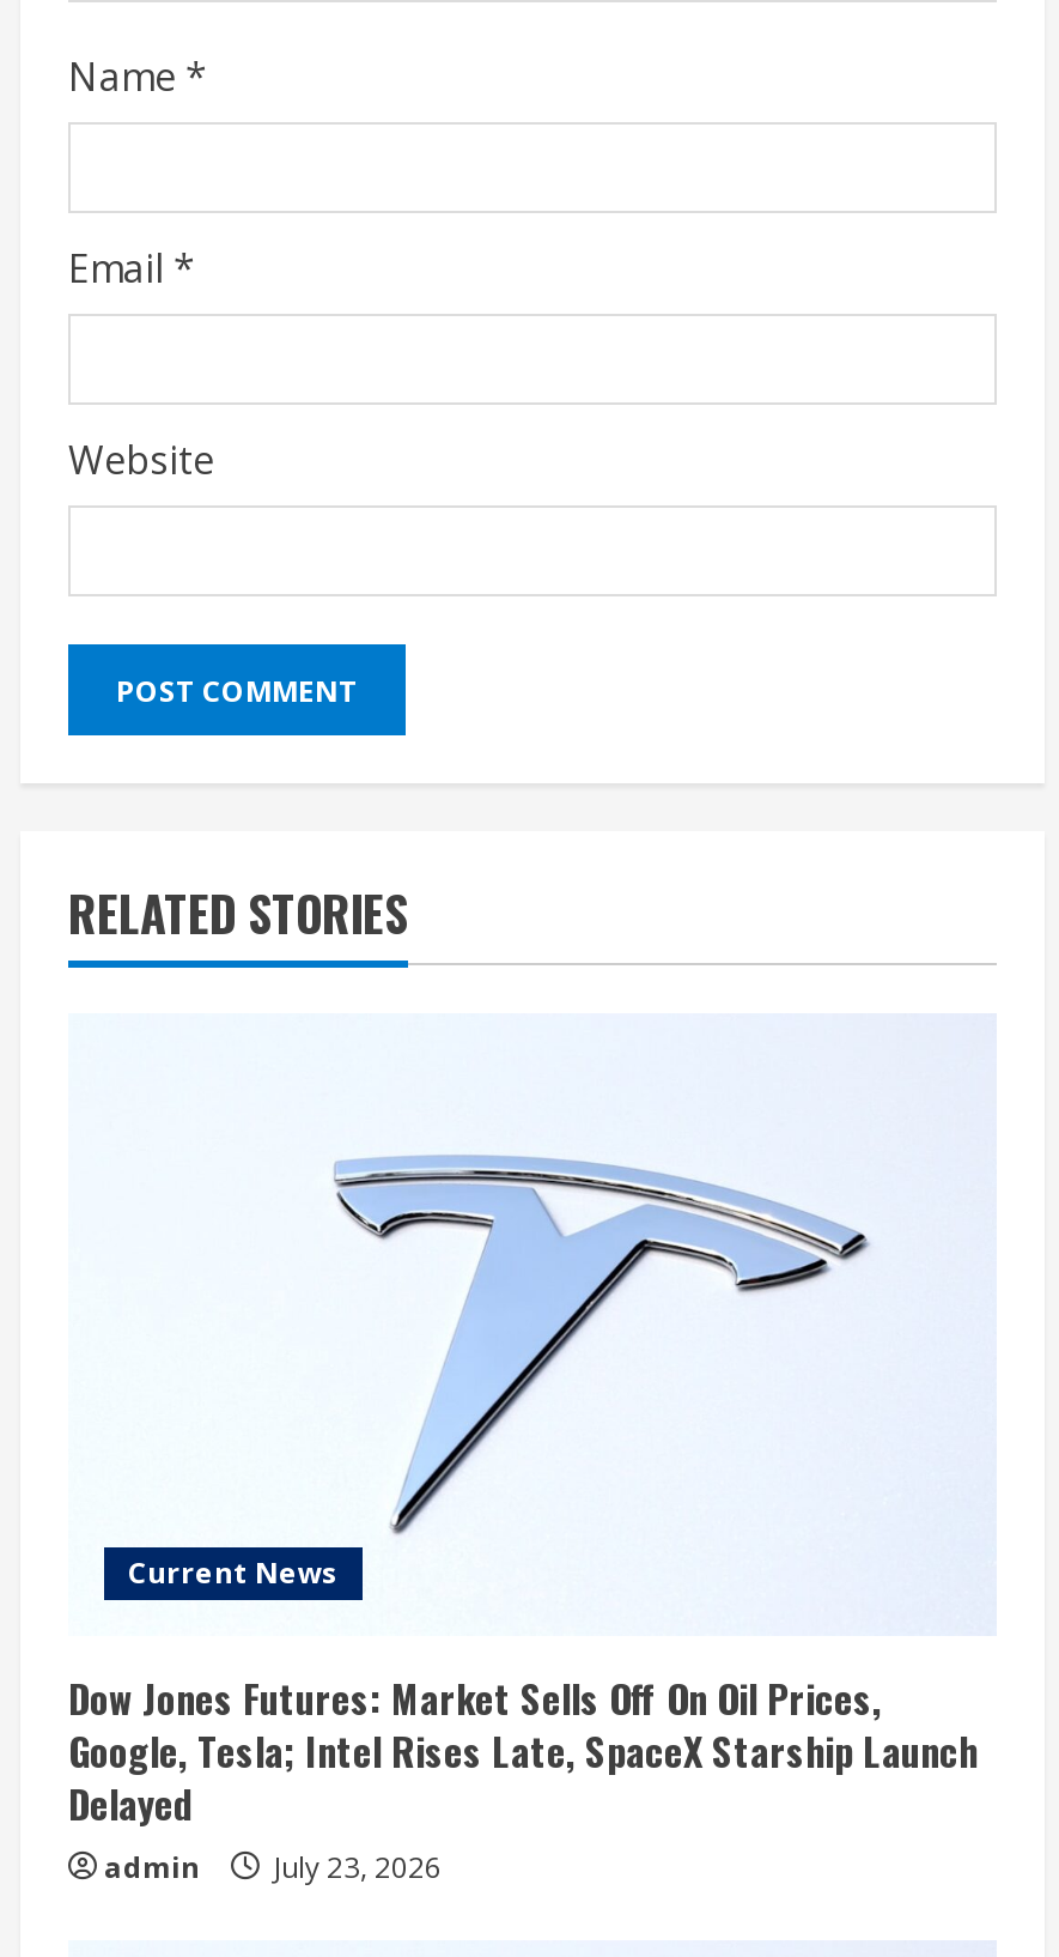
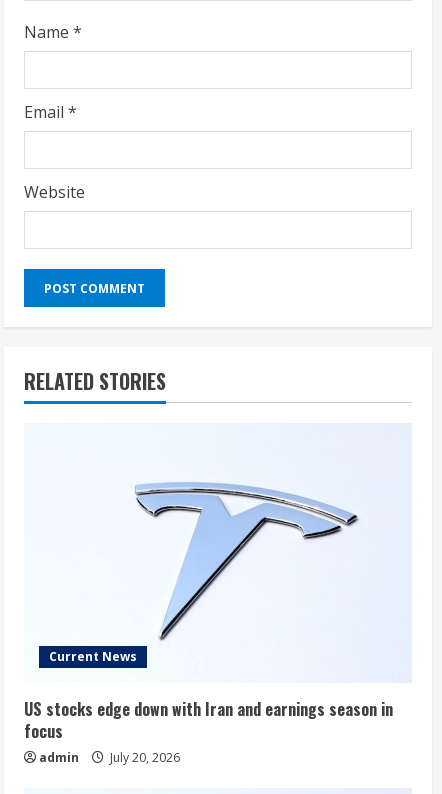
- Dow Jones Futures: Market Sells Off On Oil Prices,
- Google, Tesla; Intel Rises Late, SpaceX Starship Launch
- Delayed
+ US stocks edge down with Iran and earnings season in
+ focus

- admin July 23, 2026
+ admin July 20, 2026
